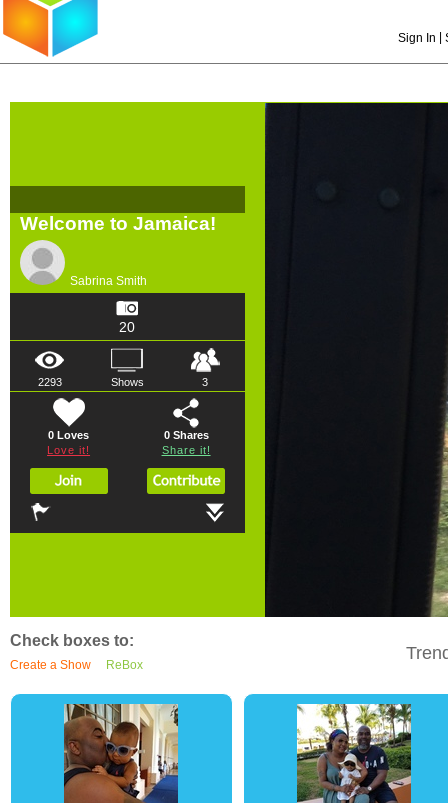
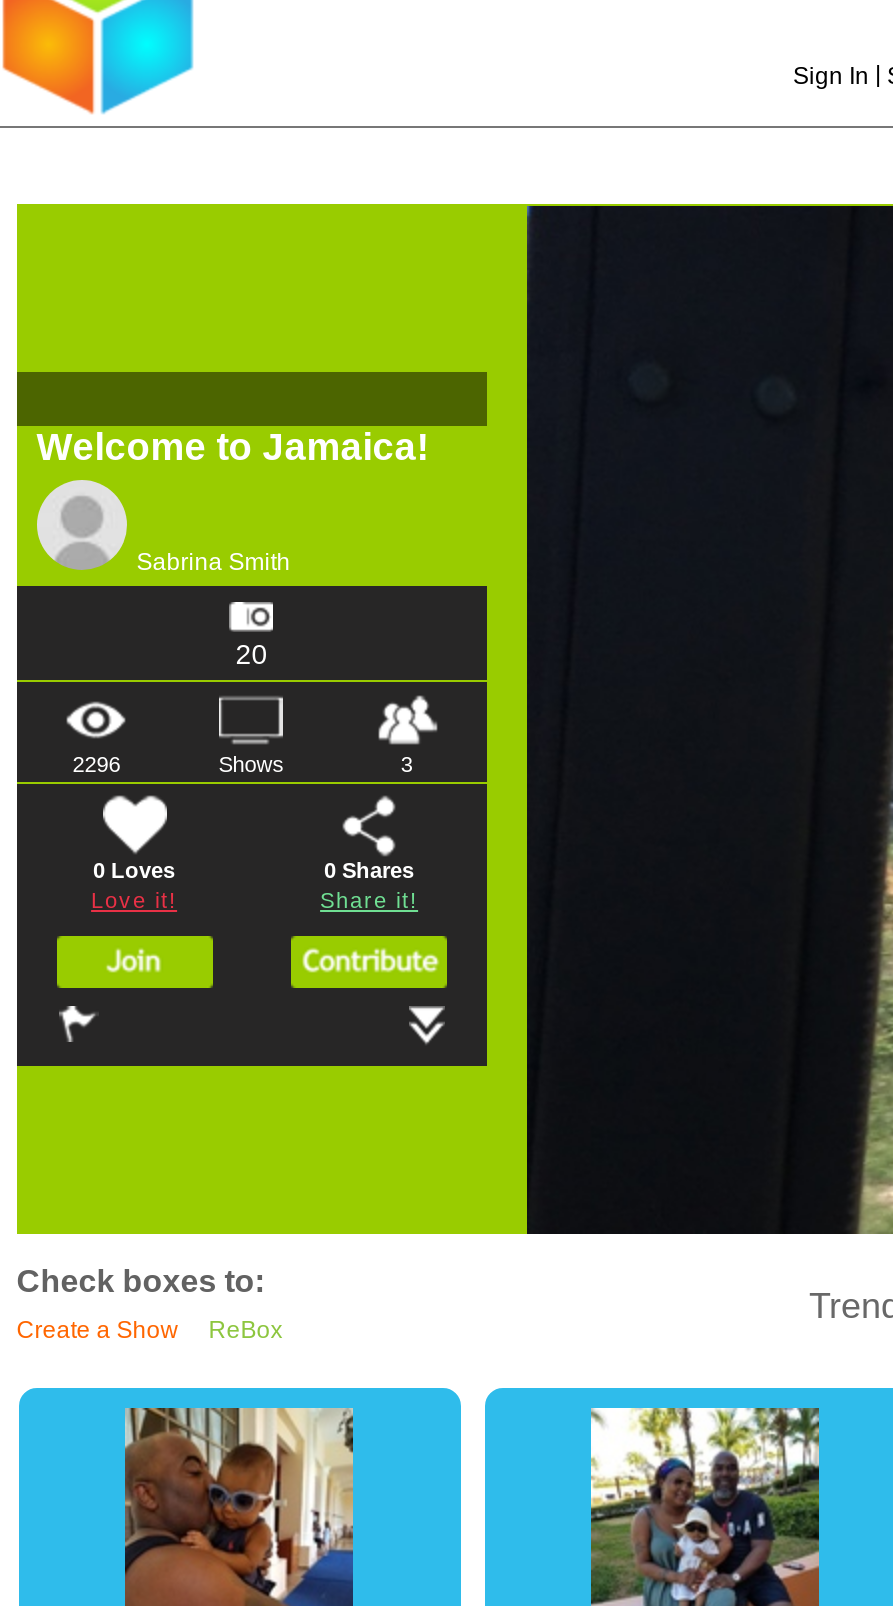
- 2293
+ 2296
